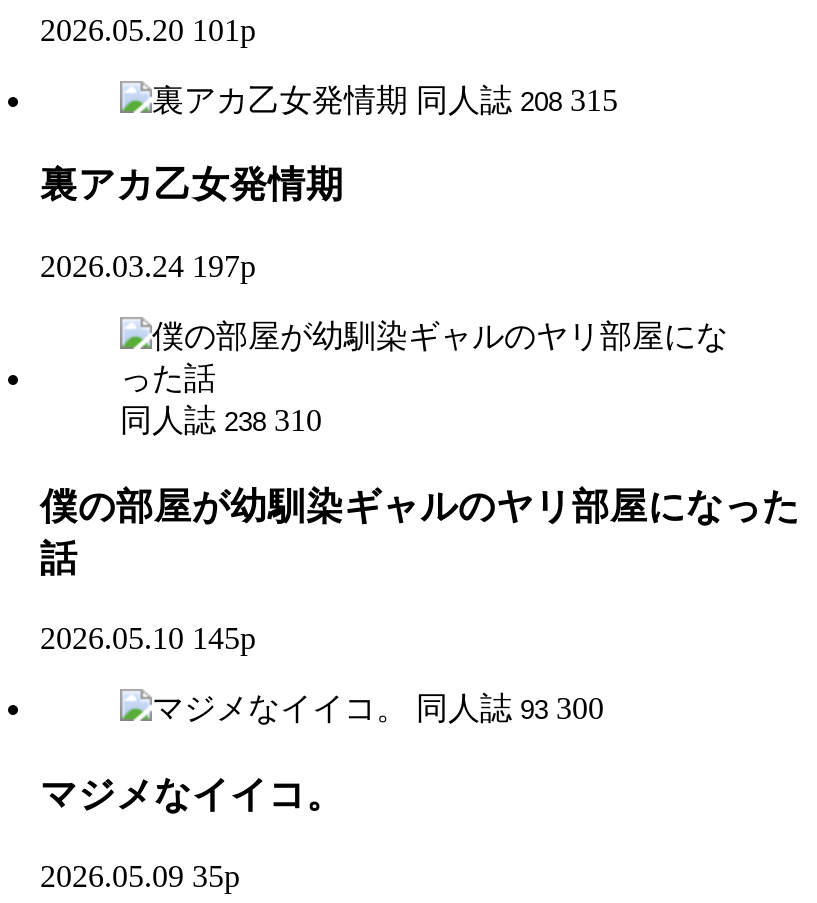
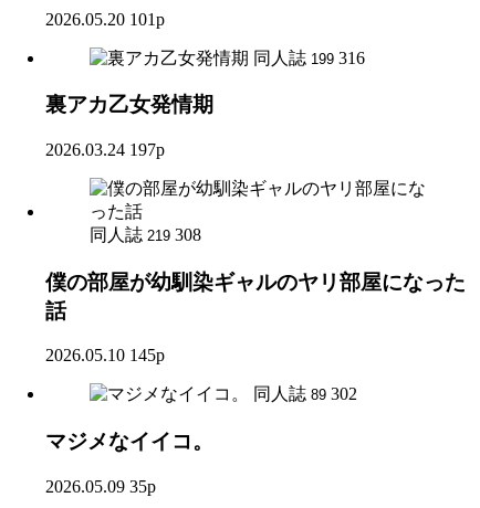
- 同人誌 208 315
+ 同人誌 199 316

- 同人誌 238 310
+ 同人誌 219 308

- 同人誌 93 300
+ 同人誌 89 302
